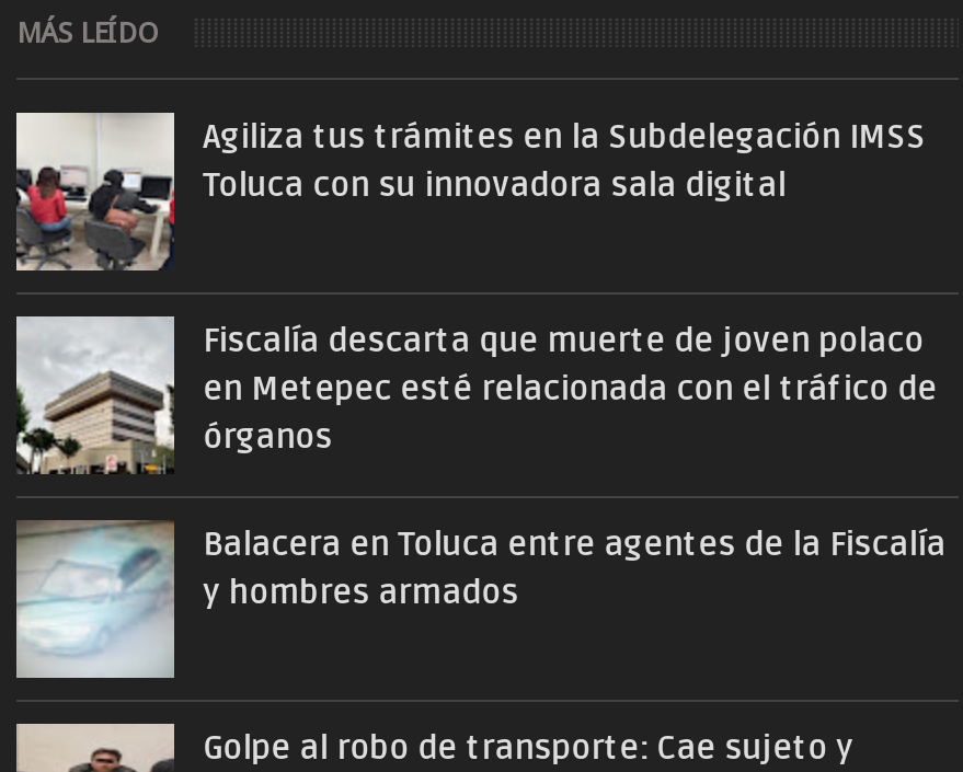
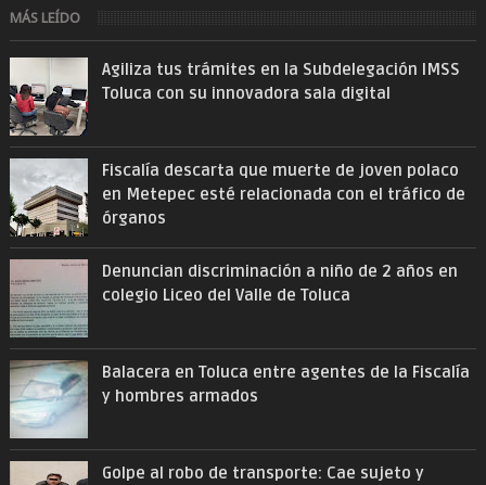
+ [image]
+ Denuncian discriminación a niño de 2 años en
+ colegio Liceo del Valle de Toluca
